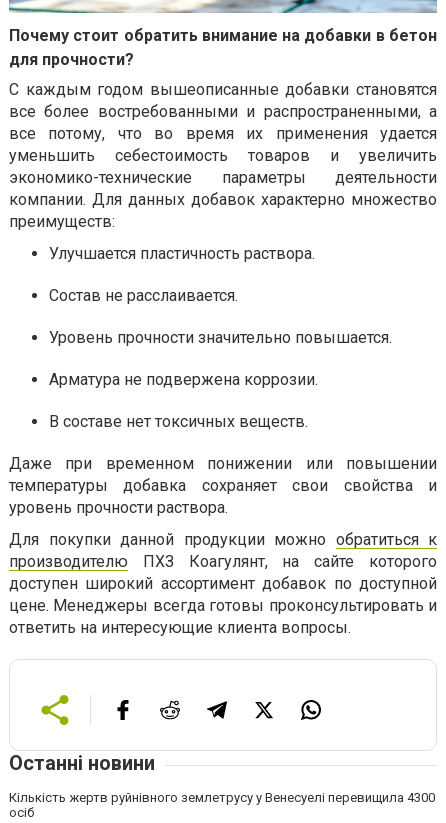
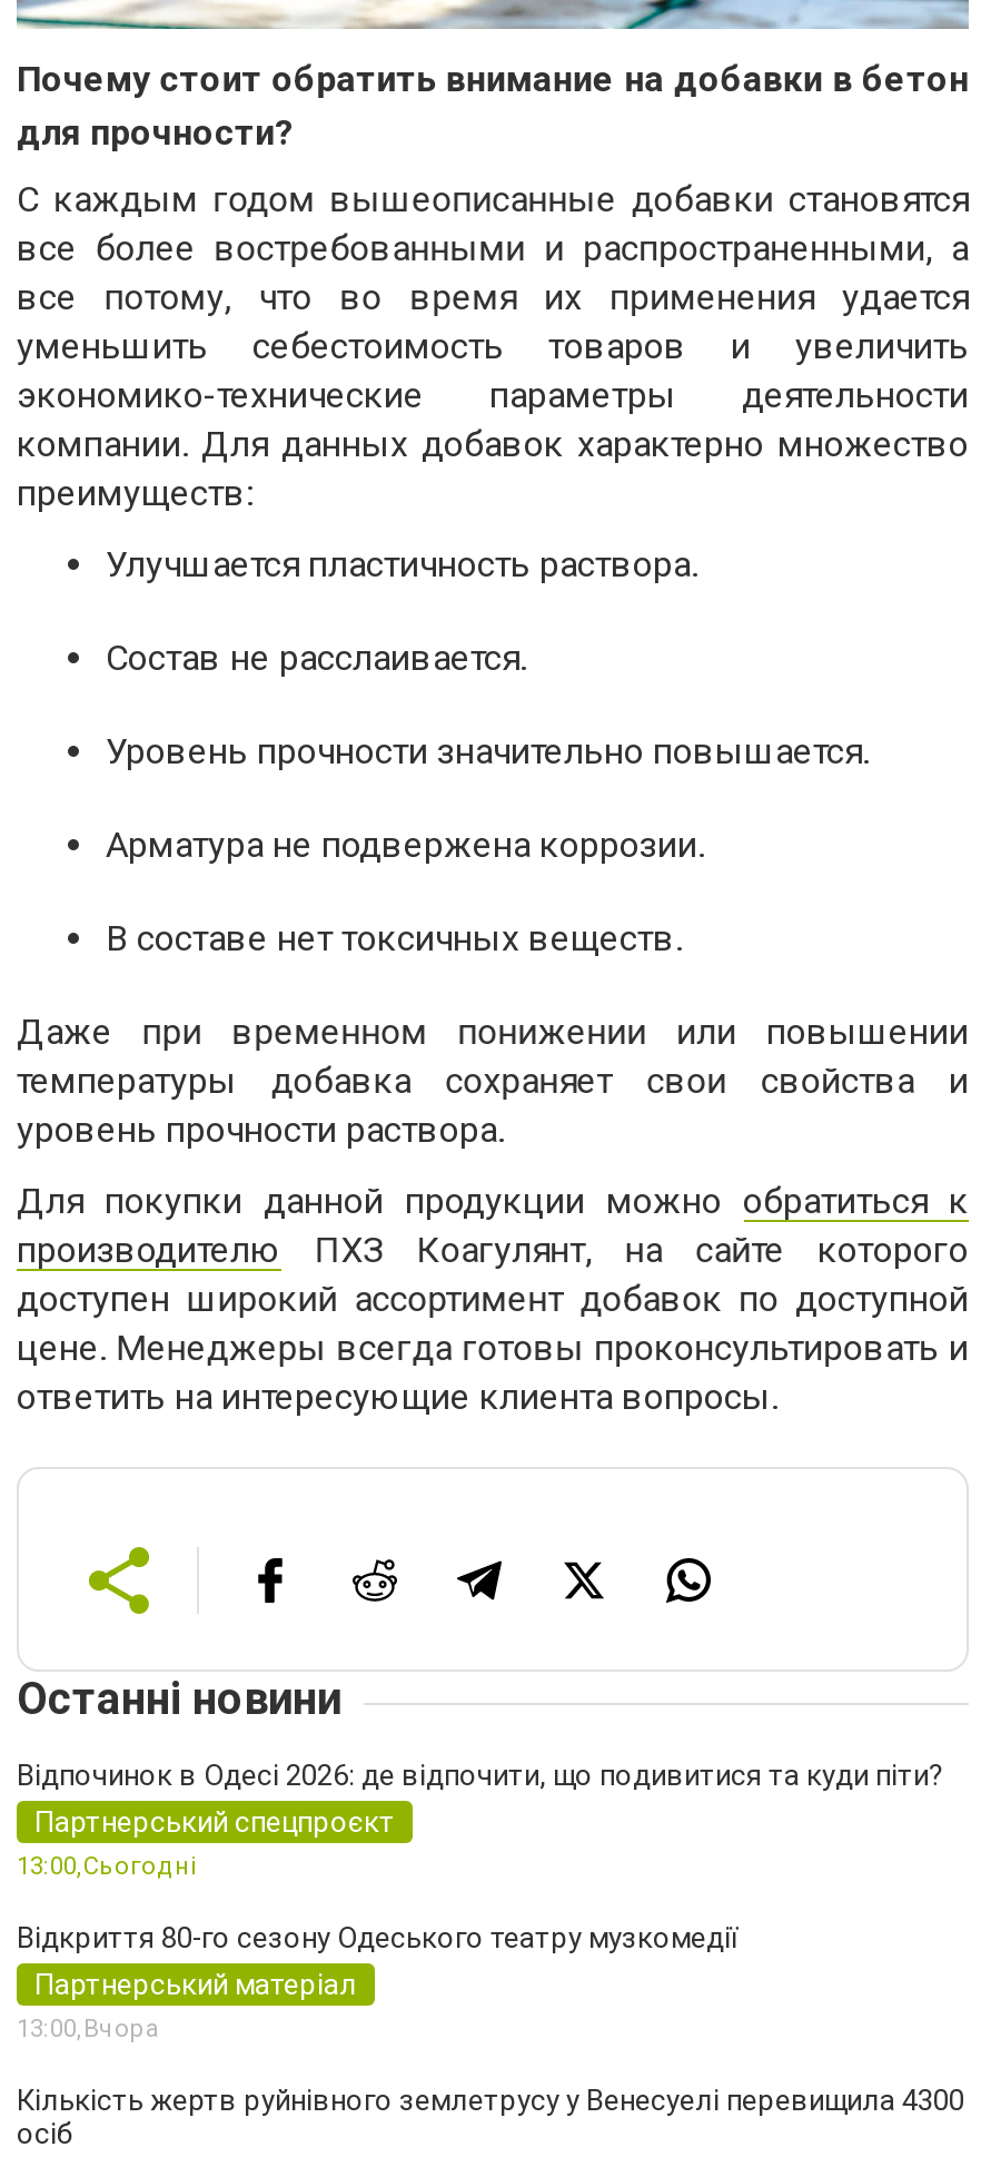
+ Відпочинок в Одесі 2026: де відпочити, що подивитися та куди піти?
+ Партнерський спецпроєкт
+ 13:00,Сьогодні
+ Відкриття 80-го сезону Одеського театру музкомедії
+ Партнерський матеріал
+ 13:00, Вчора
